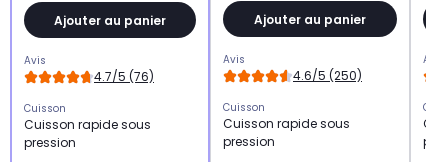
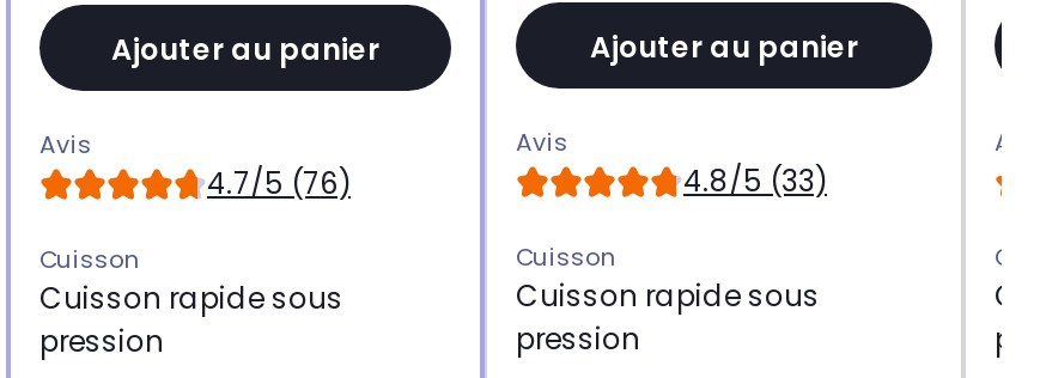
- 4.6/5 (250)
+ 4.8/5 (33)
